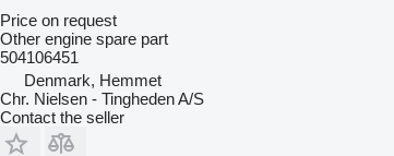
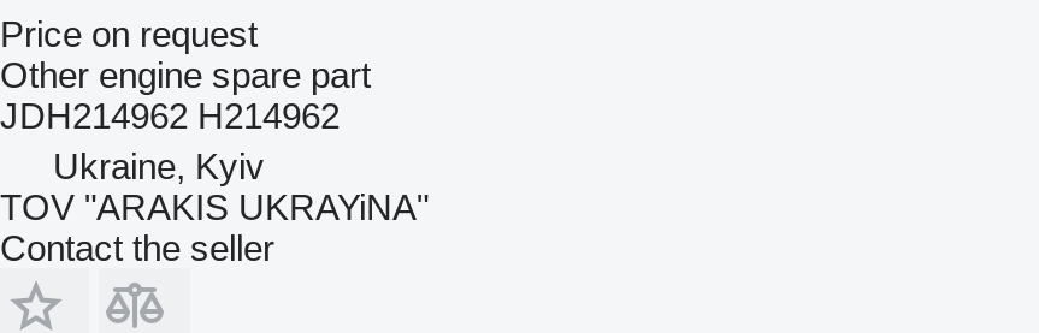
- 504106451
- Denmark, Hemmet
- Chr. Nielsen - Tingheden A/S
+ JDH214962 H214962
+ Ukraine, Kyiv
+ TOV "ARAKIS UKRAYiNA"
